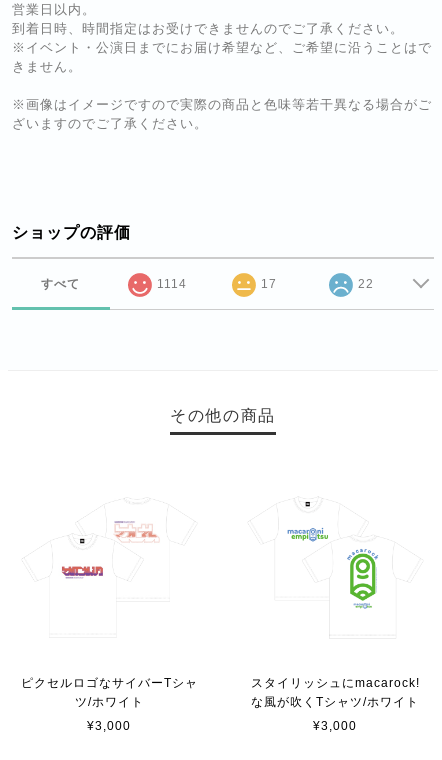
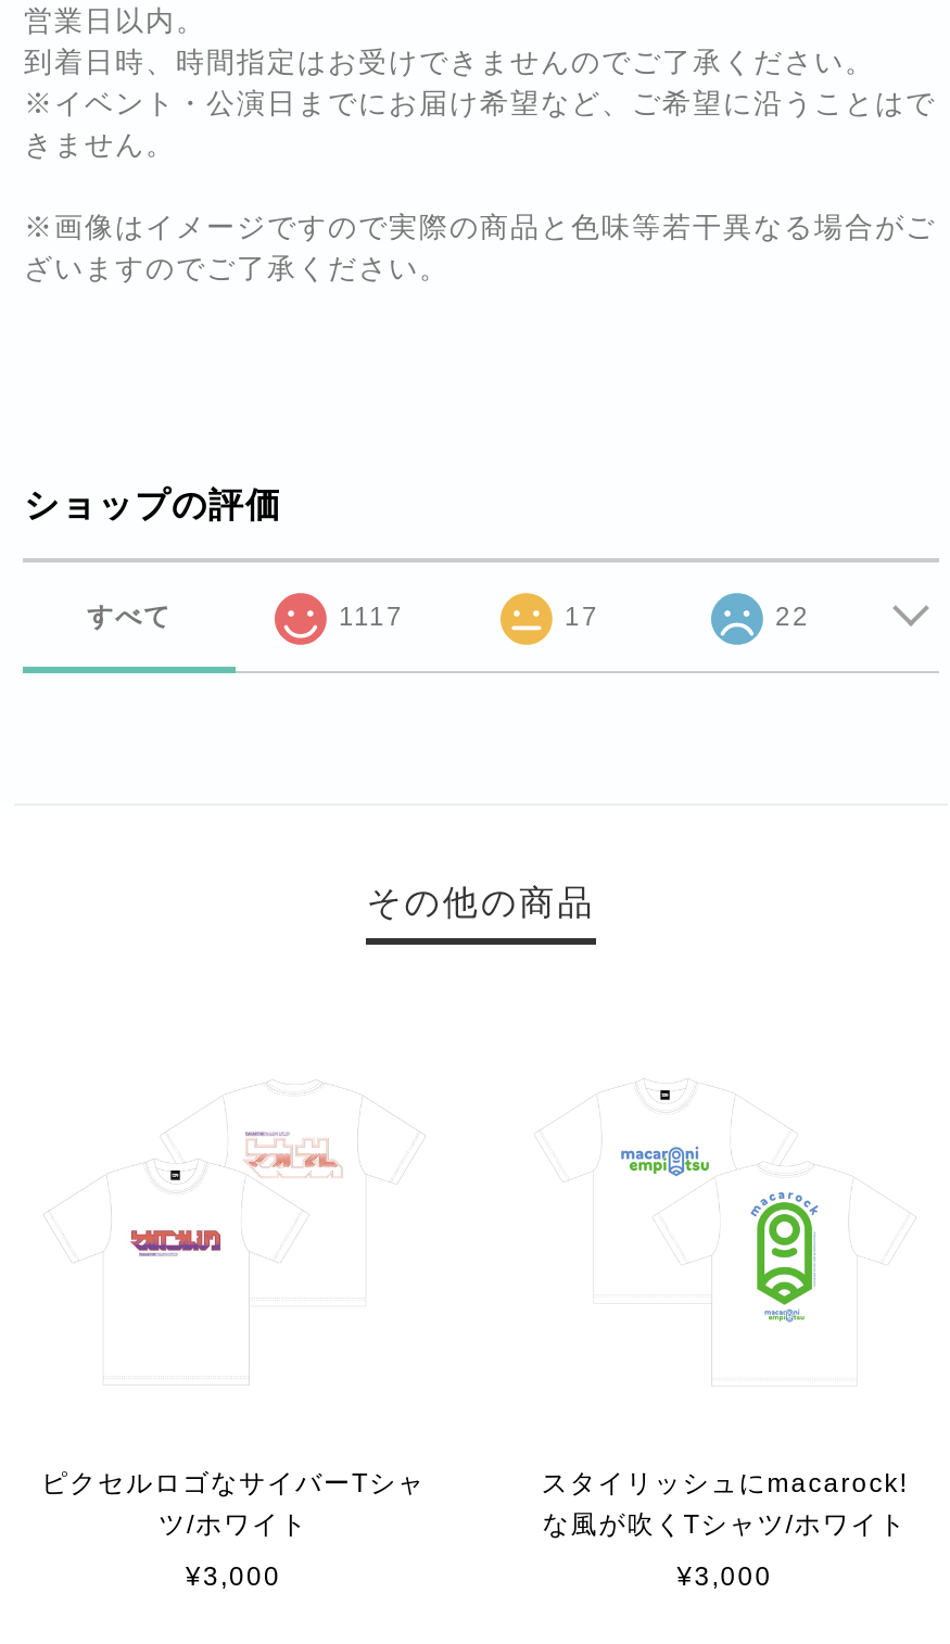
- 1114
+ 1117
